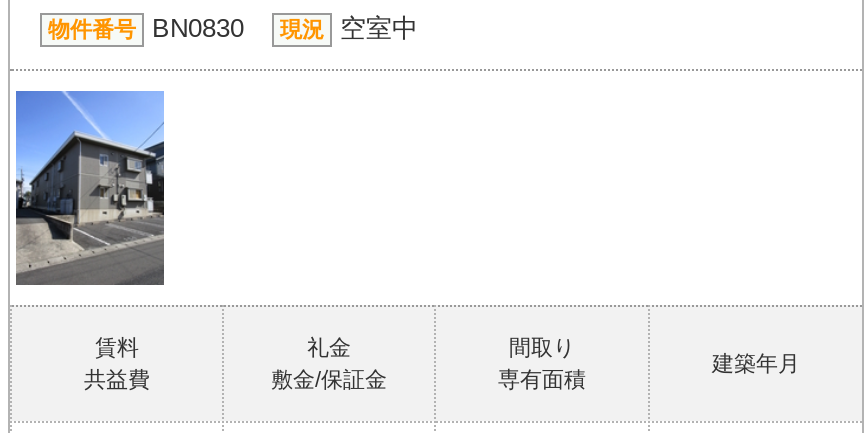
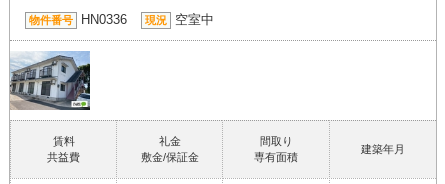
- 物件番号 BN0830 現況 空室中
+ 物件番号 HN0336 現況 空室中

- [image]
+ [image]
